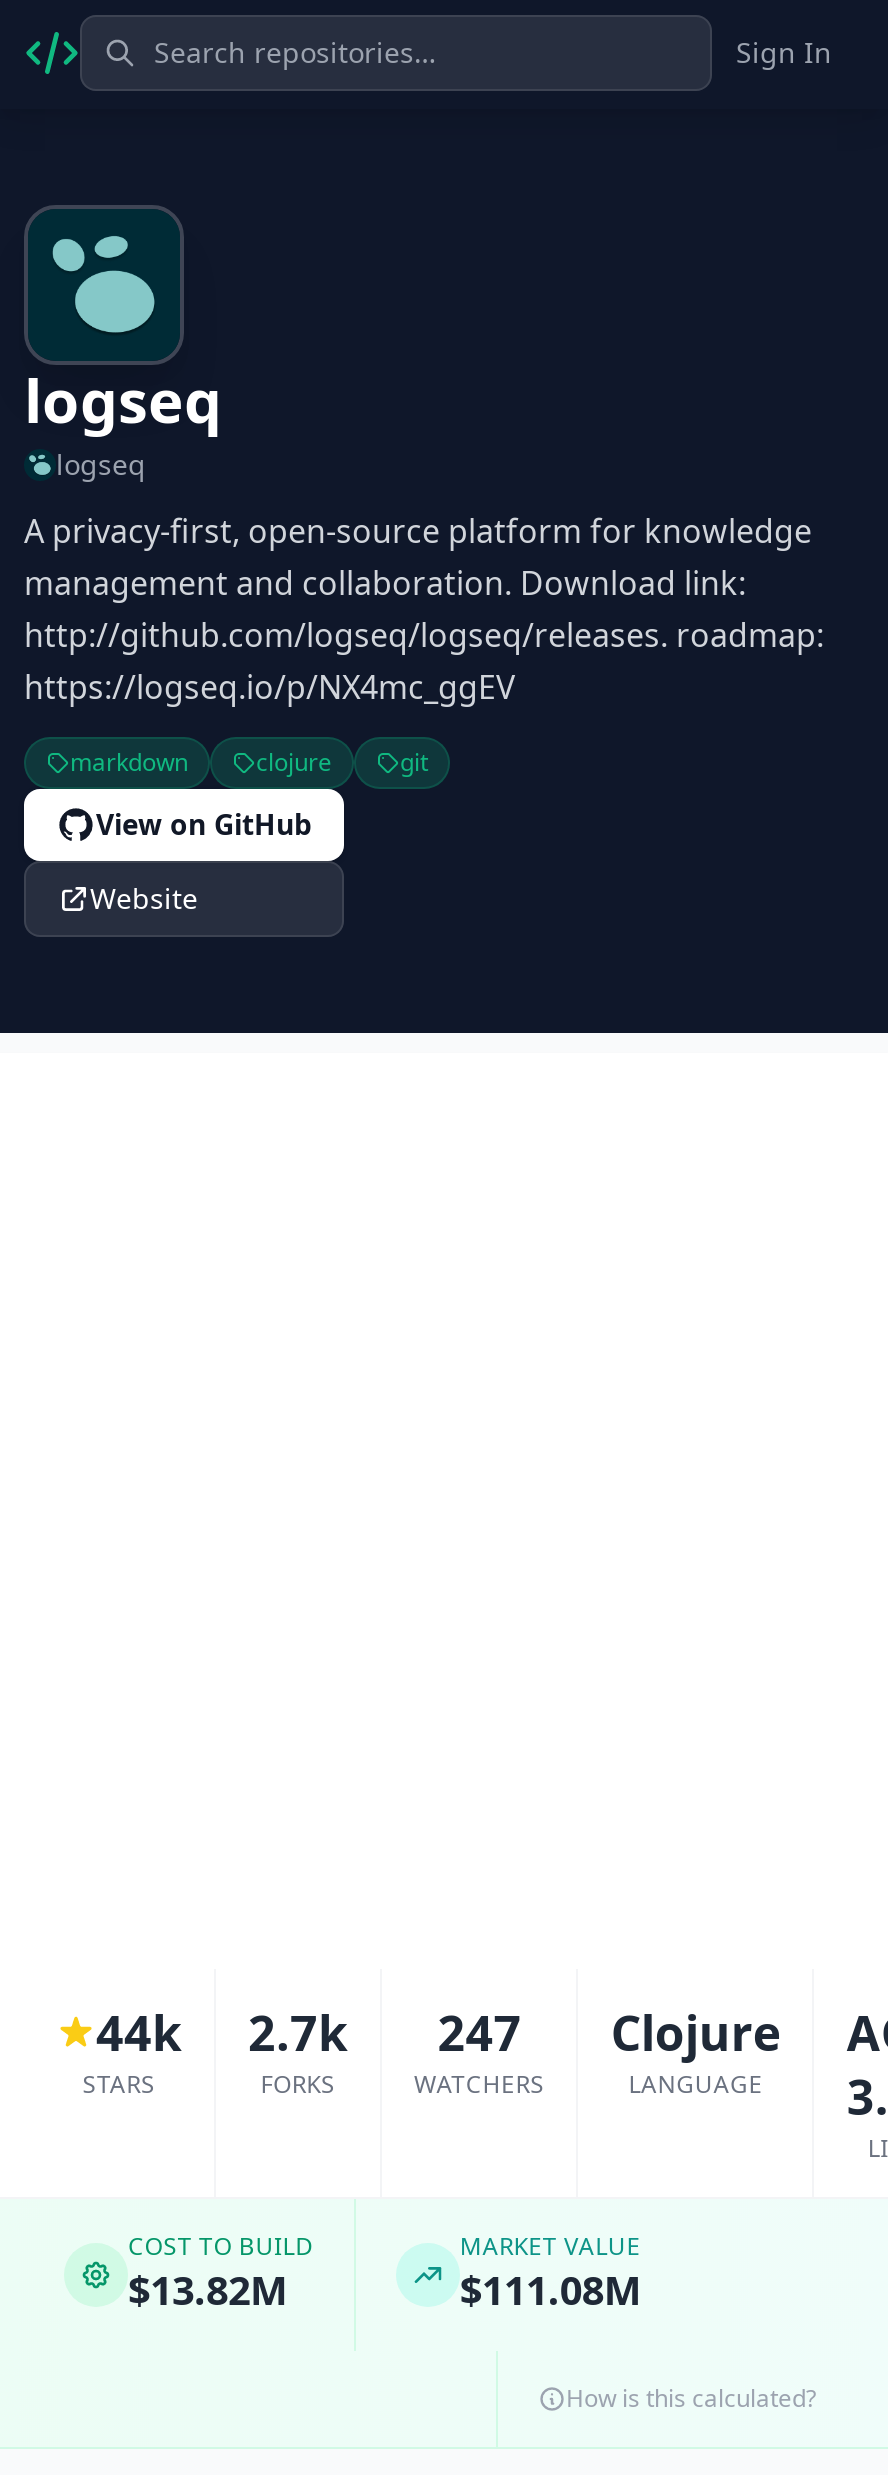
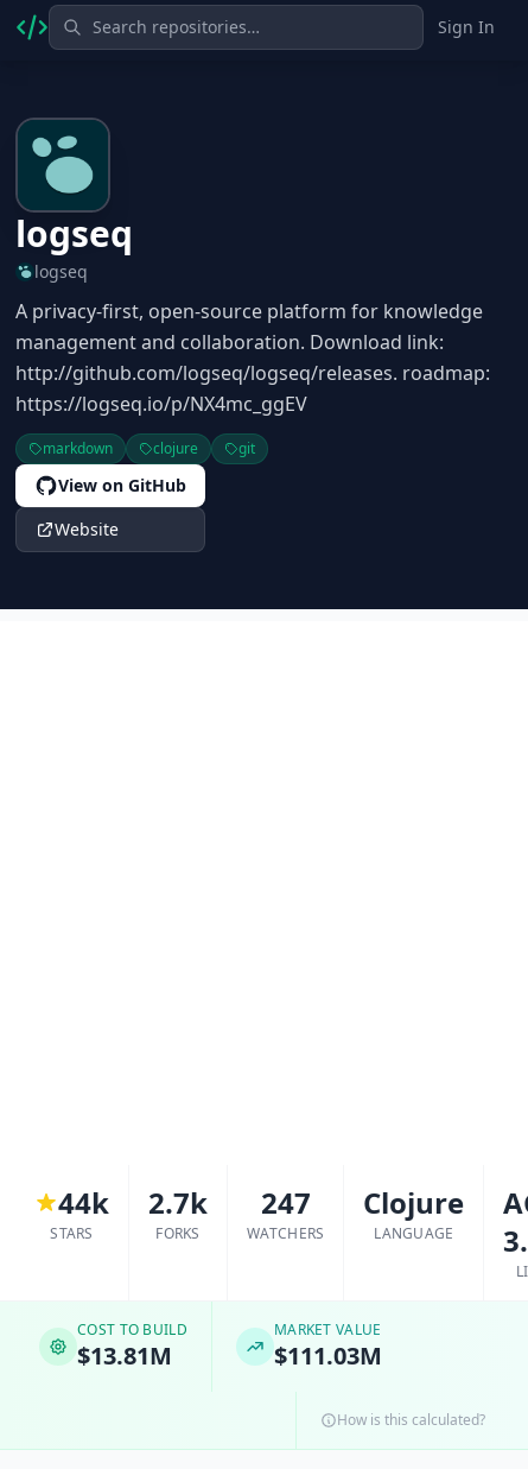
- $13.82M
+ $13.81M

- $111.08M
+ $111.03M
